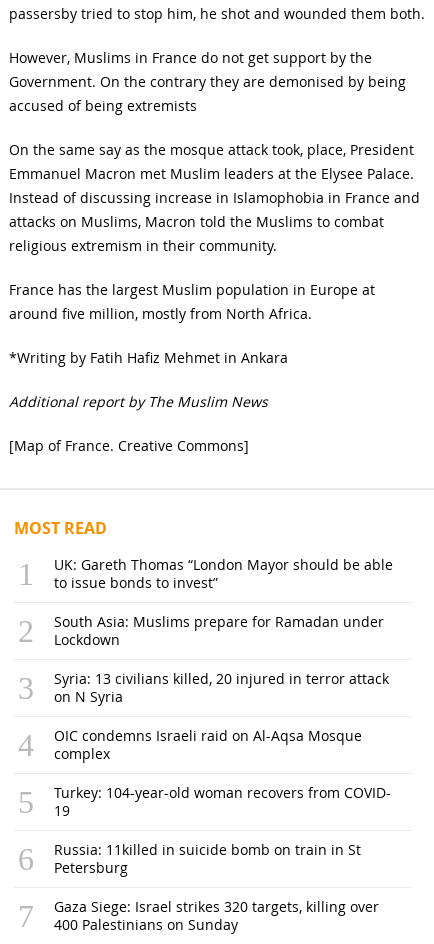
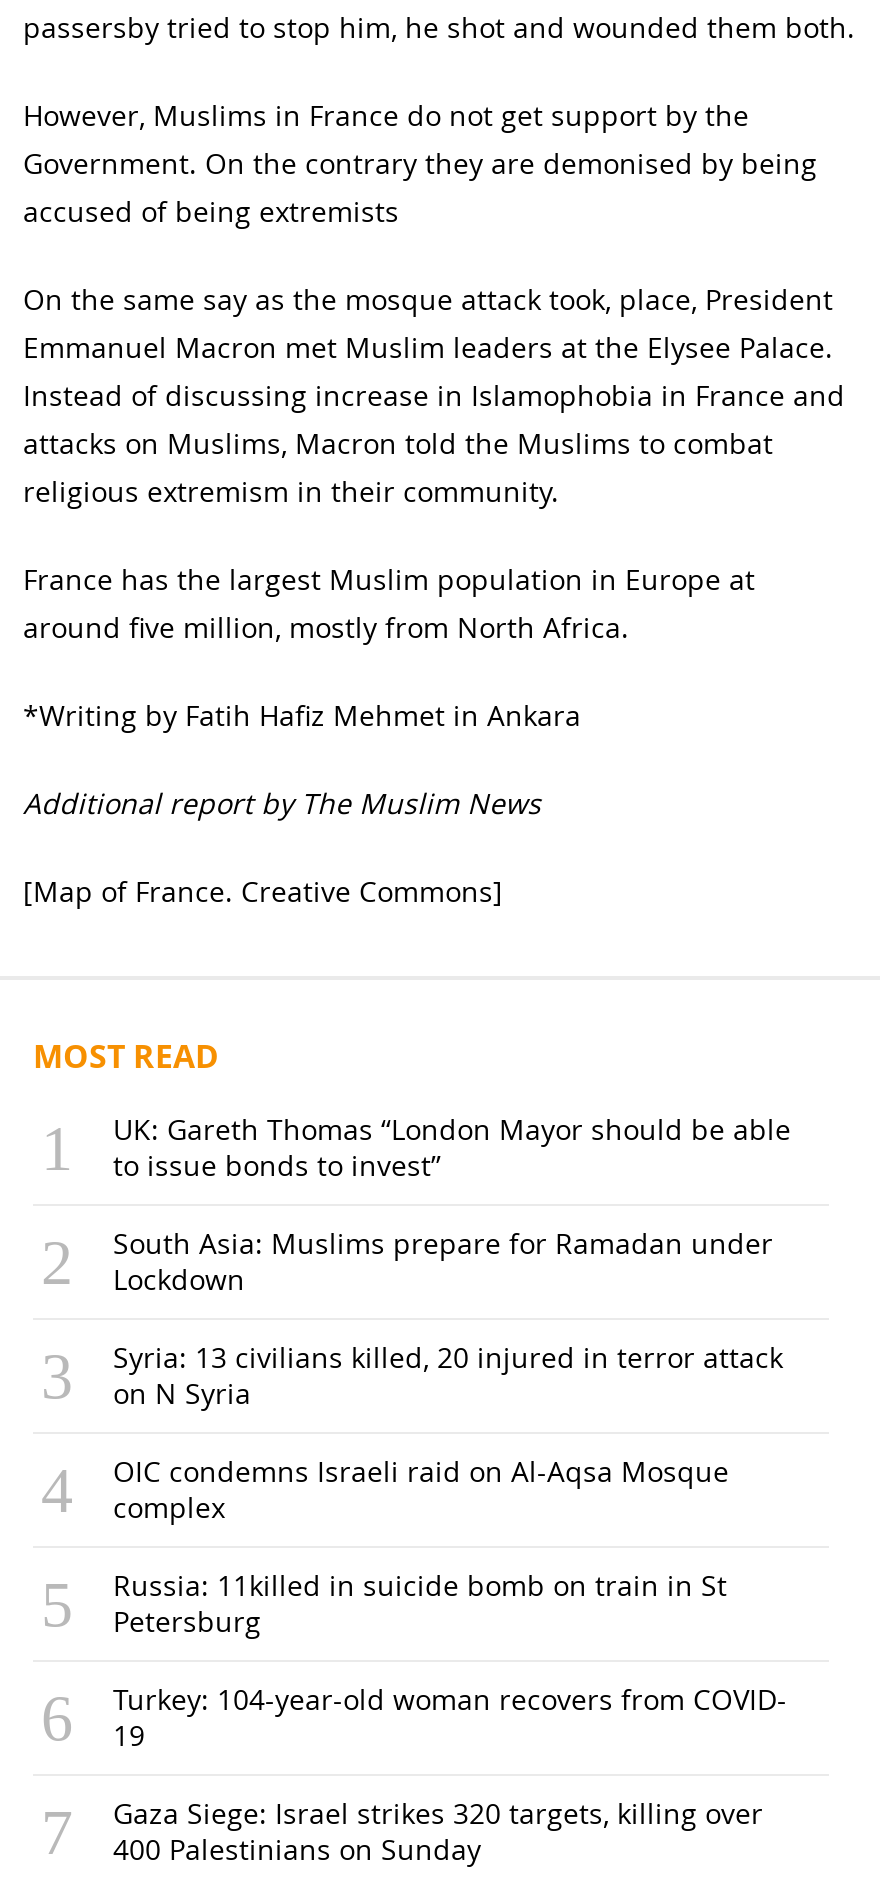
moved down: Turkey: 104-year-old woman recovers from COVID- | 19

moved up: Russia: 11killed in suicide bomb on train in St | Petersburg
